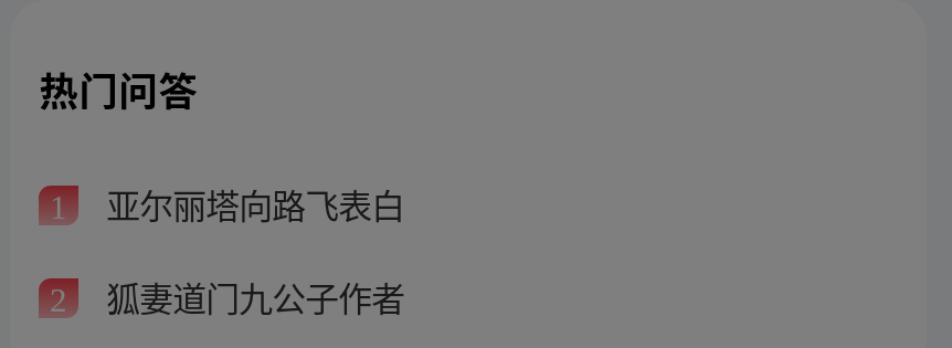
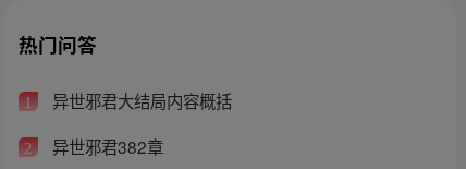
- 亚尔丽塔向路飞表白
+ 异世邪君大结局内容概括

- 狐妻道门九公子作者
+ 异世邪君382章
